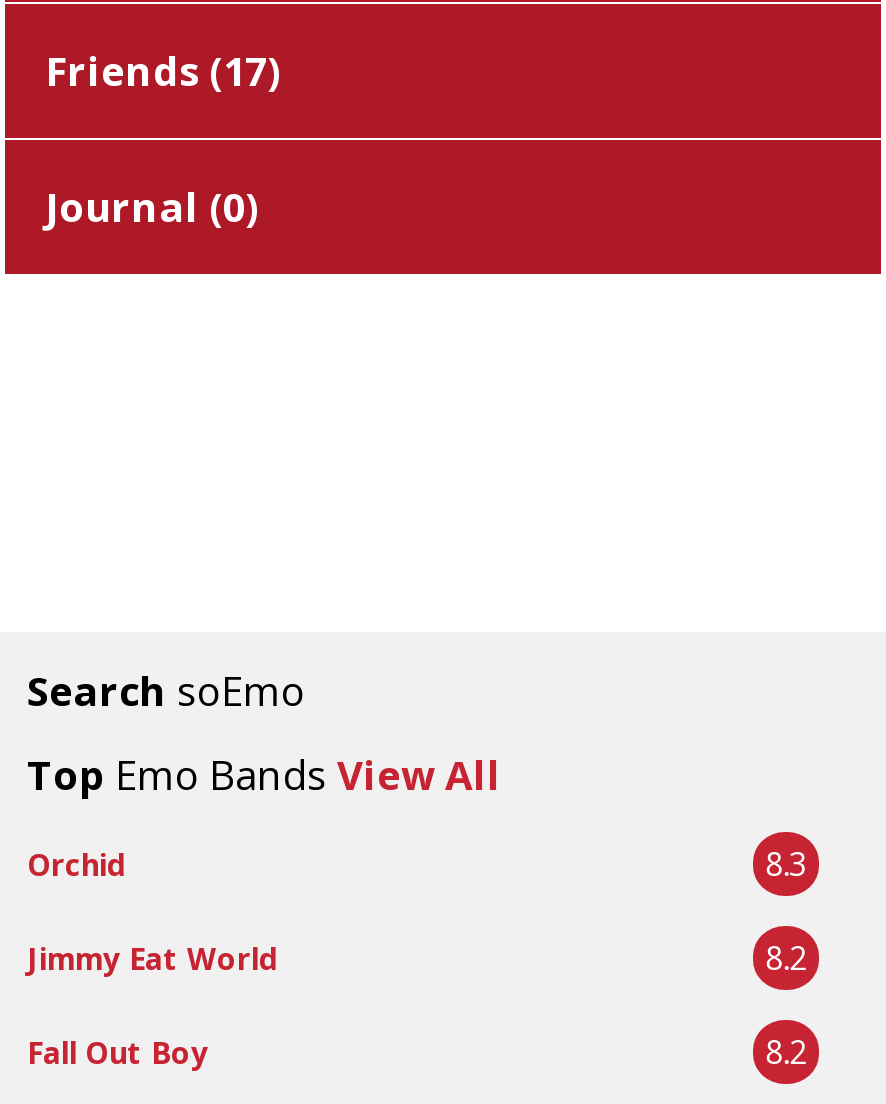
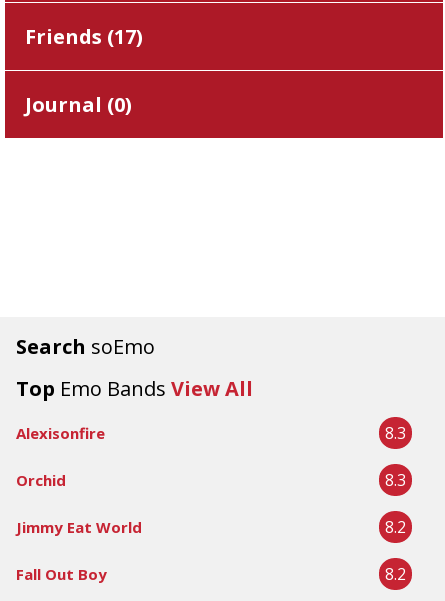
+ Alexisonfire
+ 8.3
